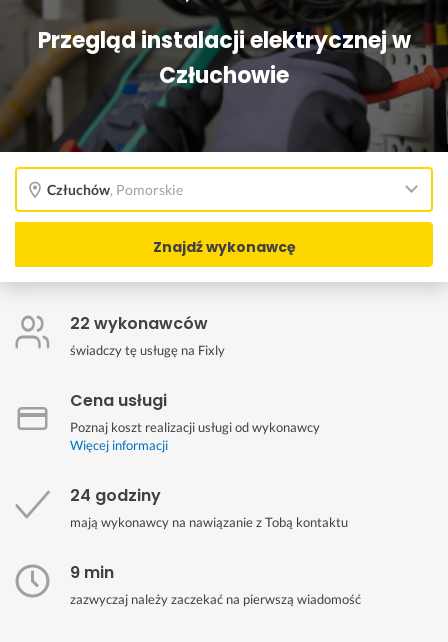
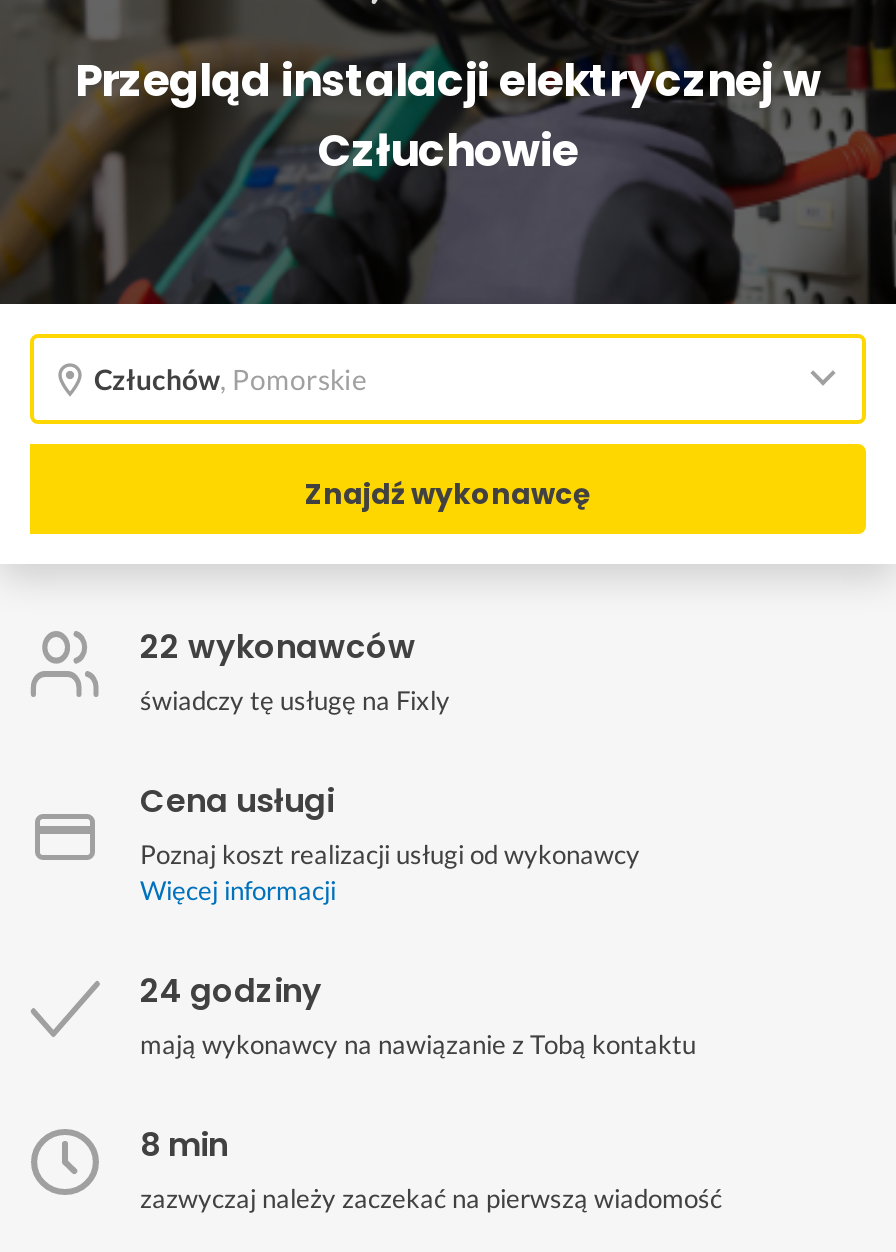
- 9 min
+ 8 min
